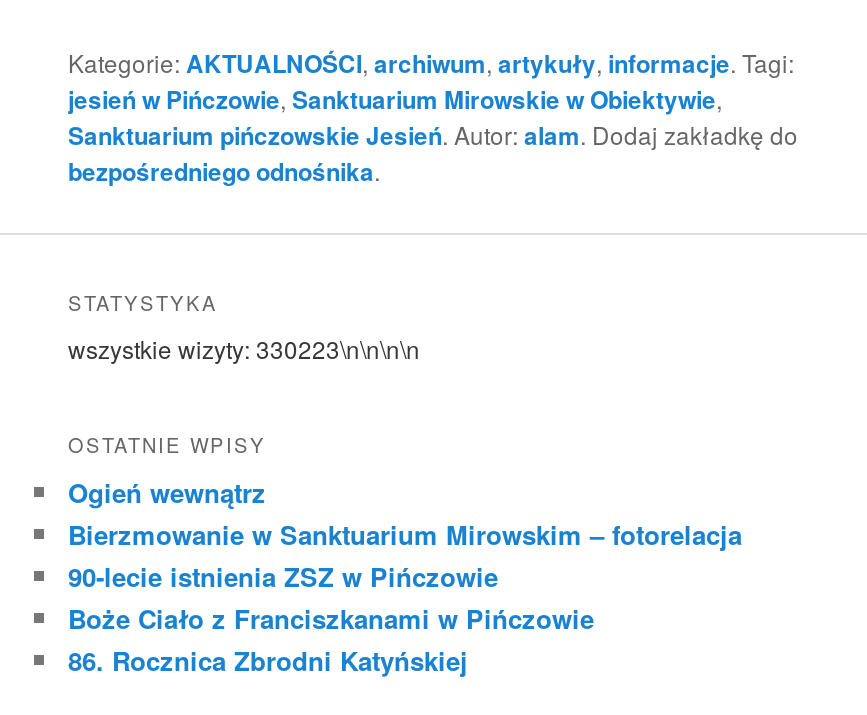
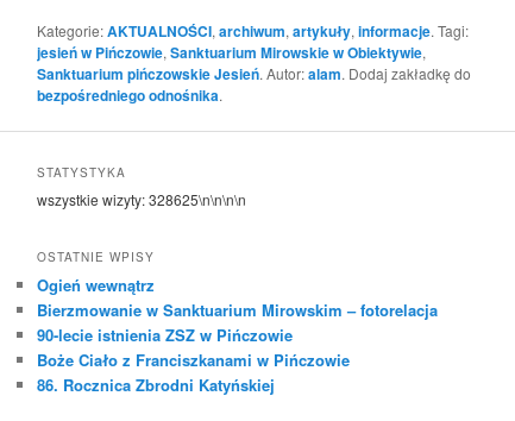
- wszystkie wizyty: 330223\n\n\n\n
+ wszystkie wizyty: 328625\n\n\n\n
